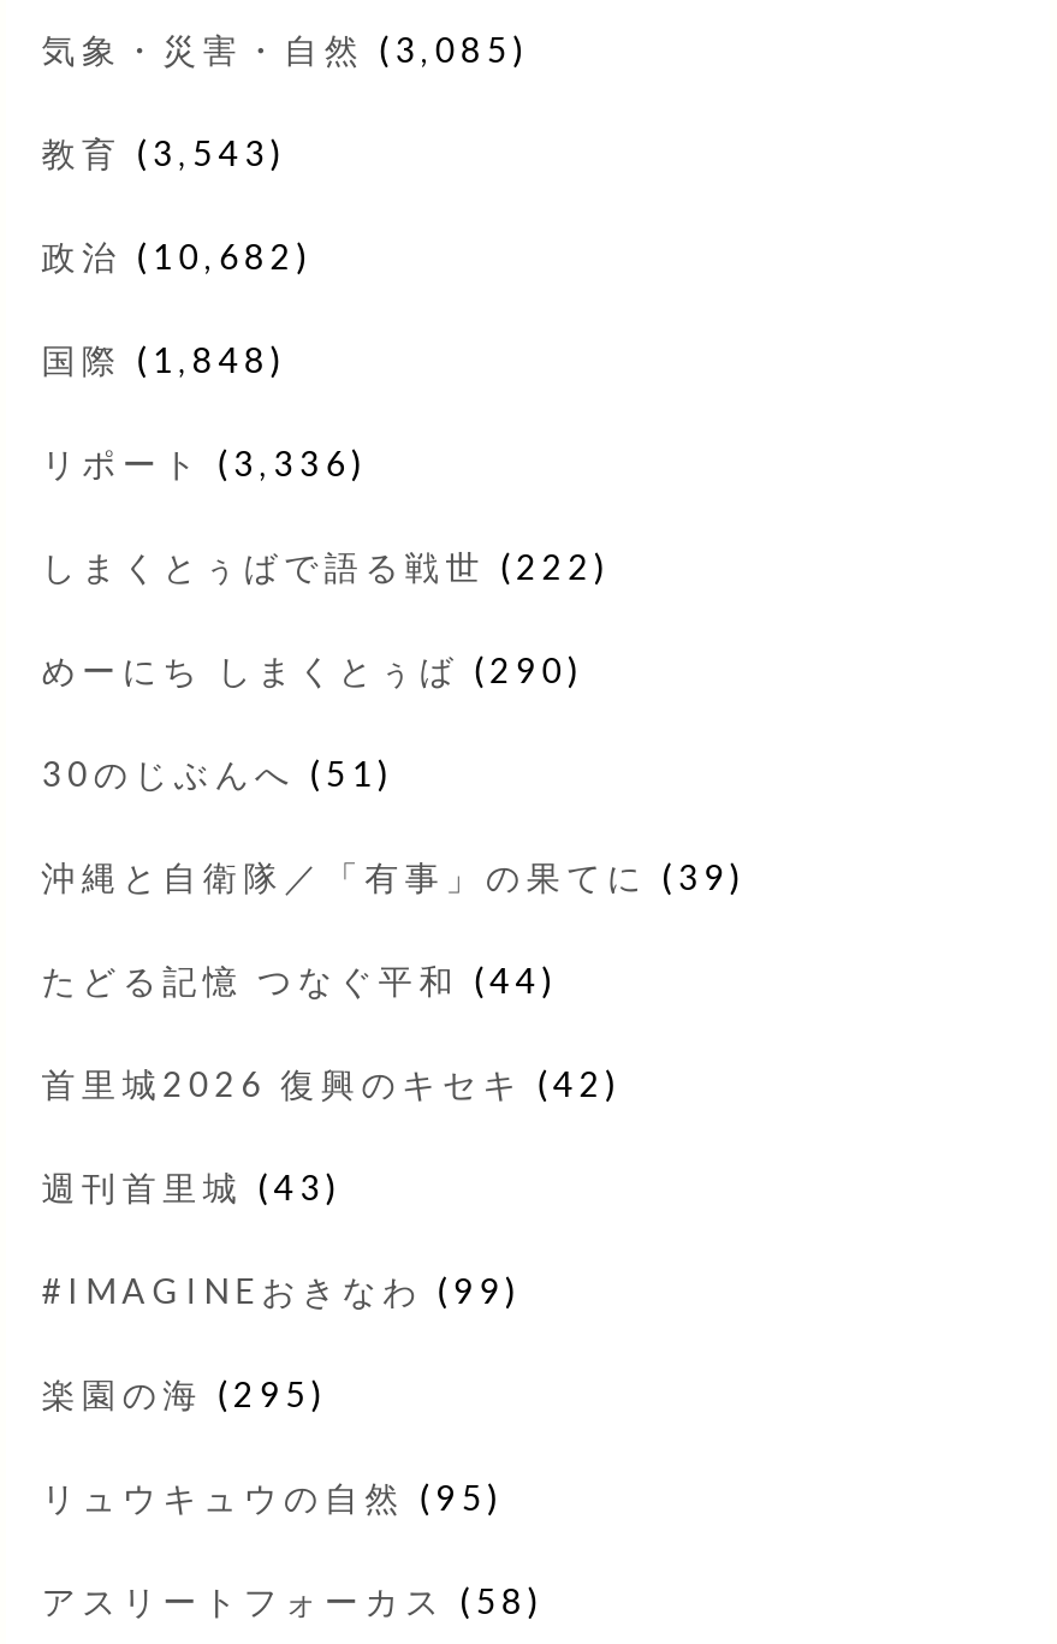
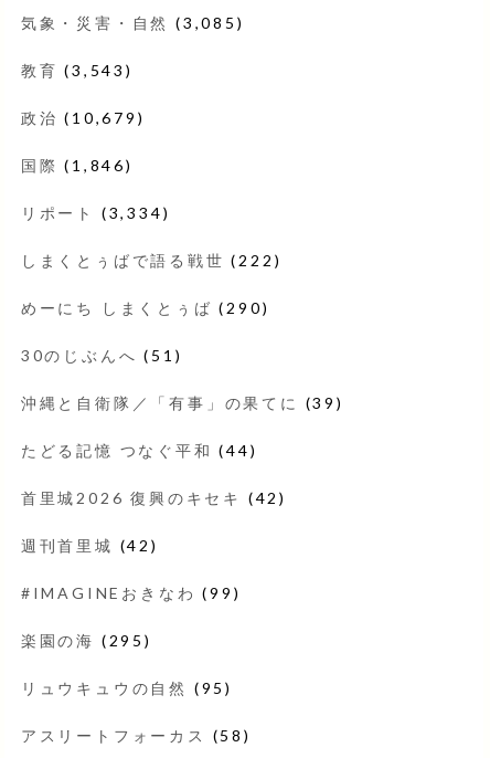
- 政治(10,682)
+ 政治(10,679)

- 国際(1,848)
+ 国際(1,846)

- リポート(3,336)
+ リポート(3,334)

- 週刊首里城(43)
+ 週刊首里城(42)
